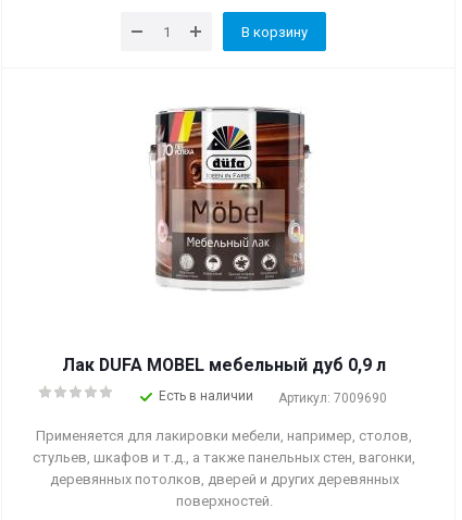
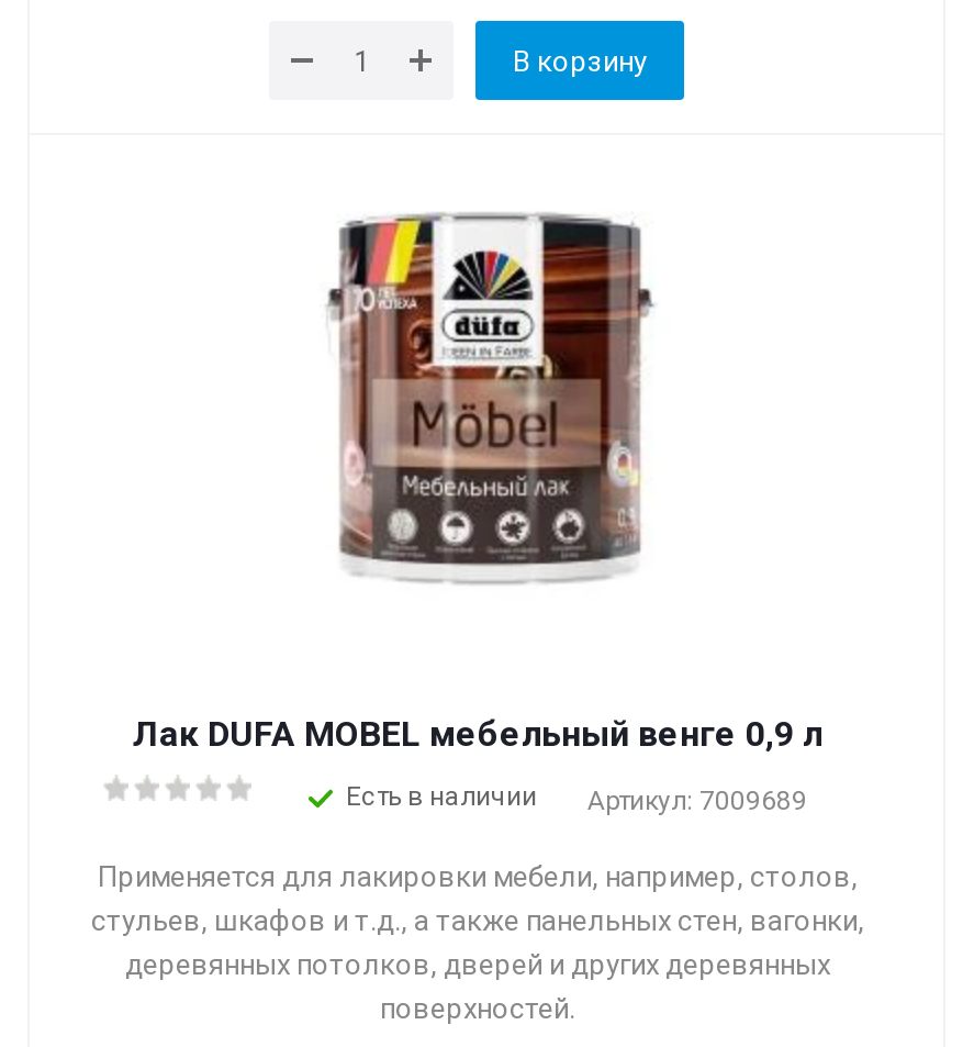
- Лак DUFA MOBEL мебельный дуб 0,9 л
+ Лак DUFA MOBEL мебельный венге 0,9 л

- Есть в наличии Артикул: 7009690
+ Есть в наличии Артикул: 7009689
